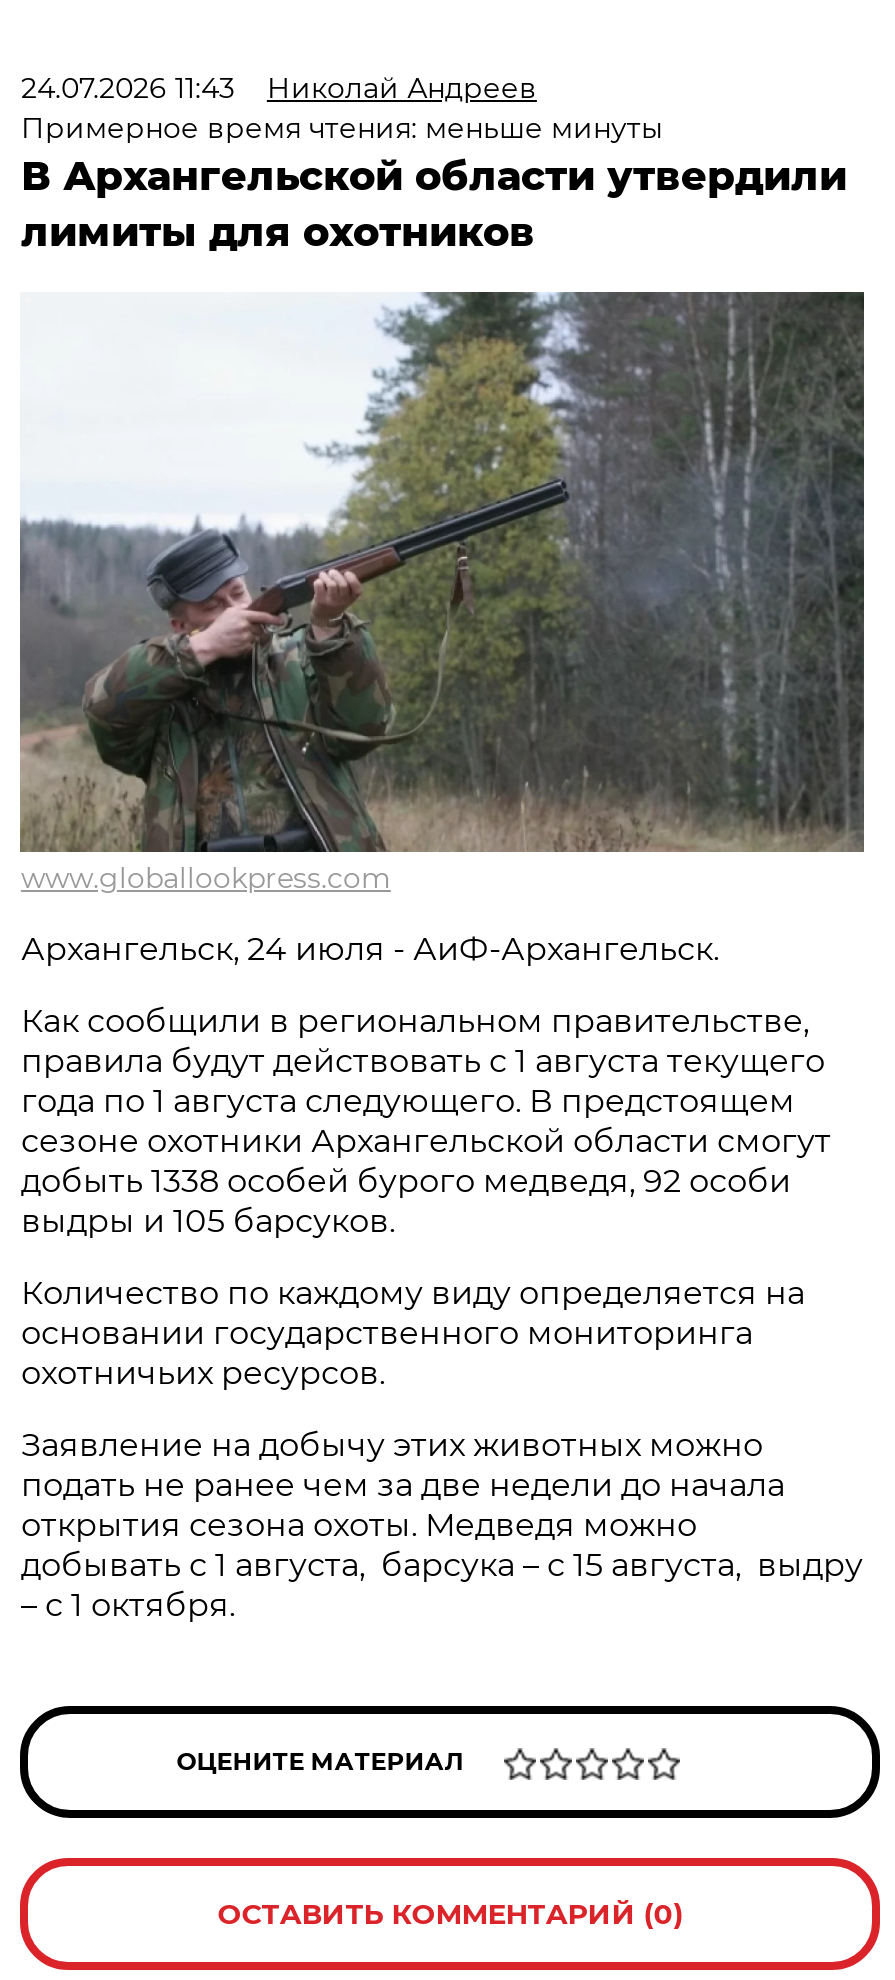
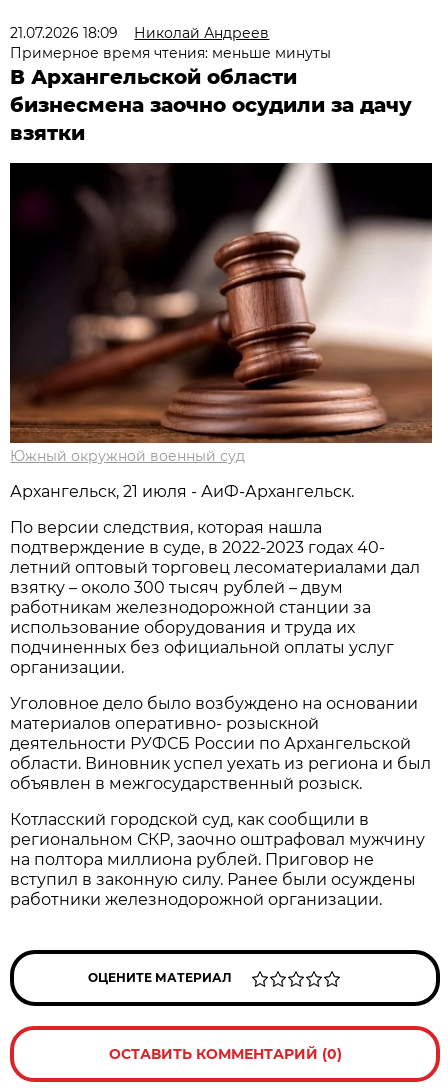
- 24.07.2026 11:43 Николай Андреев
+ 21.07.2026 18:09 Николай Андреев

- В Архангельской области утвердили
- лимиты для охотников
+ В Архангельской области
+ бизнесмена заочно осудили за дачу
+ взятки

- [image]
- www.globallookpress.com
+ [image]
+ Южный окружной военный суд

- Архангельск, 24 июля - АиФ-Архангельск.
+ Архангельск, 21 июля - АиФ-Архангельск.

- Как сообщили в региональном правительстве,
- правила будут действовать с 1 августа текущего
- года по 1 августа следующего. В предстоящем
- сезоне охотники Архангельской области смогут
- добыть 1338 особей бурого медведя, 92 особи
- выдры и 105 барсуков.
+ По версии следствия, которая нашла
+ подтверждение в суде, в 2022-2023 годах 40-
+ летний оптовый торговец лесоматериалами дал
+ взятку – около 300 тысяч рублей – двум
+ работникам железнодорожной станции за
+ использование оборудования и труда их
+ подчиненных без официальной оплаты услуг
+ организации.

- Количество по каждому виду определяется на
- основании государственного мониторинга
- охотничьих ресурсов.
+ Уголовное дело было возбуждено на основании
+ материалов оперативно- розыскной
+ деятельности РУФСБ России по Архангельской
+ области. Виновник успел уехать из региона и был
+ объявлен в межгосударственный розыск.

- Заявление на добычу этих животных можно
- подать не ранее чем за две недели до начала
- открытия сезона охоты. Медведя можно
- добывать с 1 августа, барсука – с 15 августа, выдру
- – с 1 октября.
+ Котласский городской суд, как сообщили в
+ региональном СКР, заочно оштрафовал мужчину
+ на полтора миллиона рублей. Приговор не
+ вступил в законную силу. Ранее были осуждены
+ работники железнодорожной организации.
